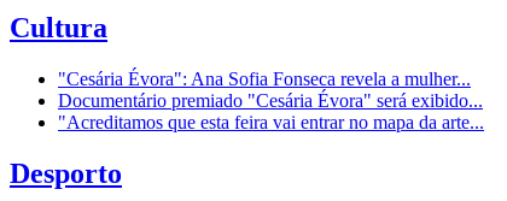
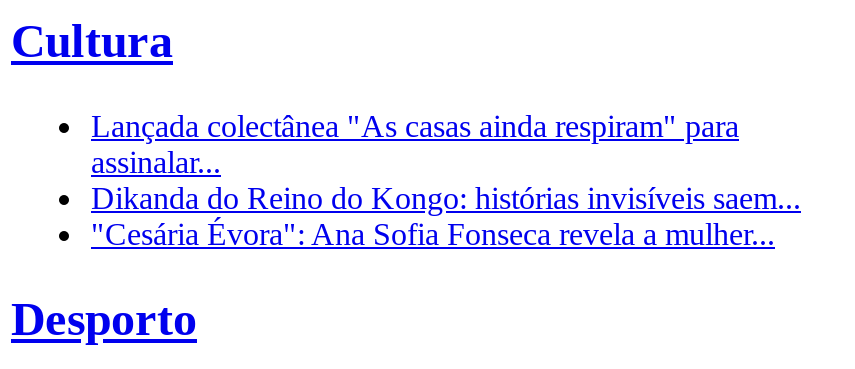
+ Lançada colectânea "As casas ainda respiram" para
+ assinalar...
+ Dikanda do Reino do Kongo: histórias invisíveis saem...

moved down: "Cesária Évora": Ana Sofia Fonseca revela a mulher...

- Documentário premiado "Cesária Évora" será exibido...
- "Acreditamos que esta feira vai entrar no mapa da arte...
